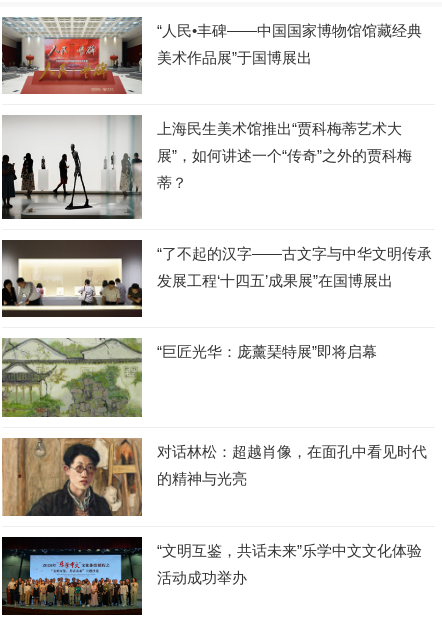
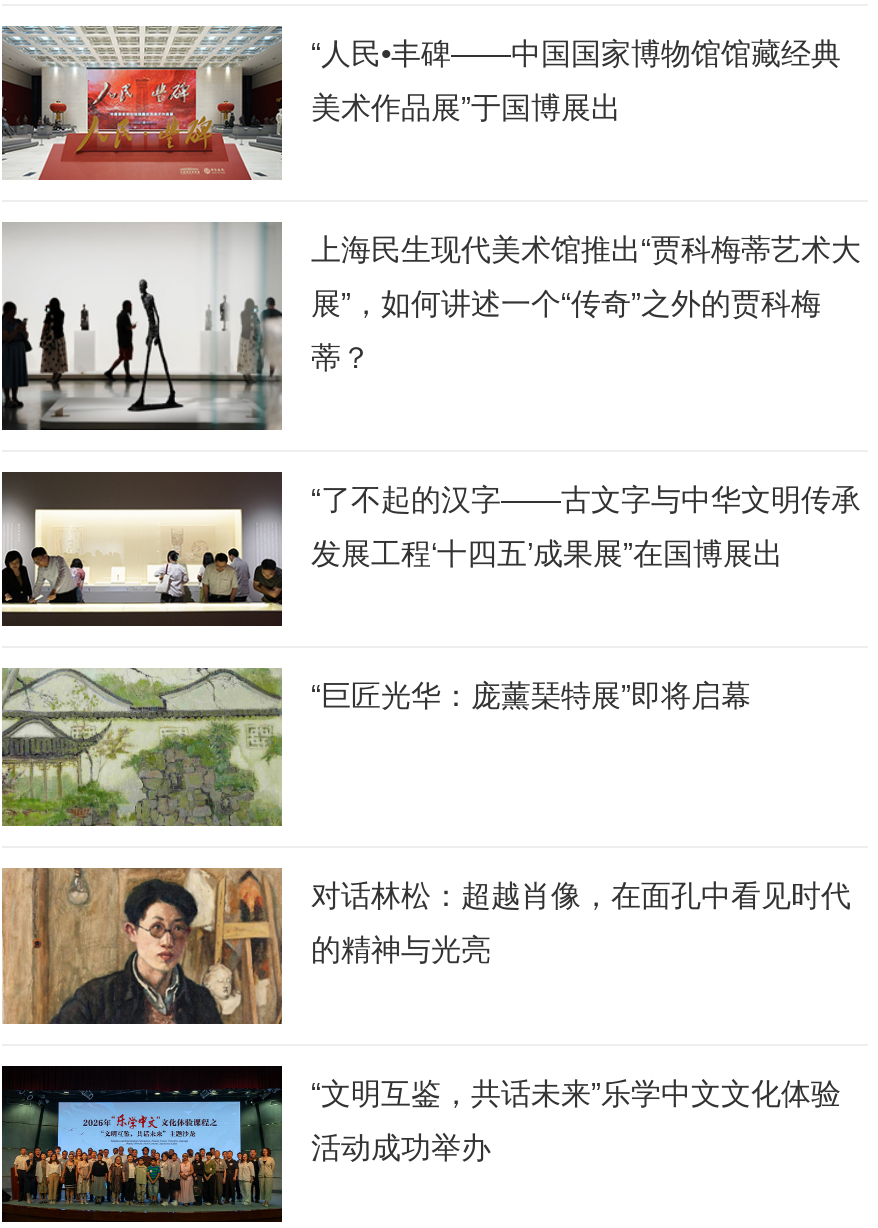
- 上海民生美术馆推出“贾科梅蒂艺术大
+ 上海民生现代美术馆推出“贾科梅蒂艺术大
